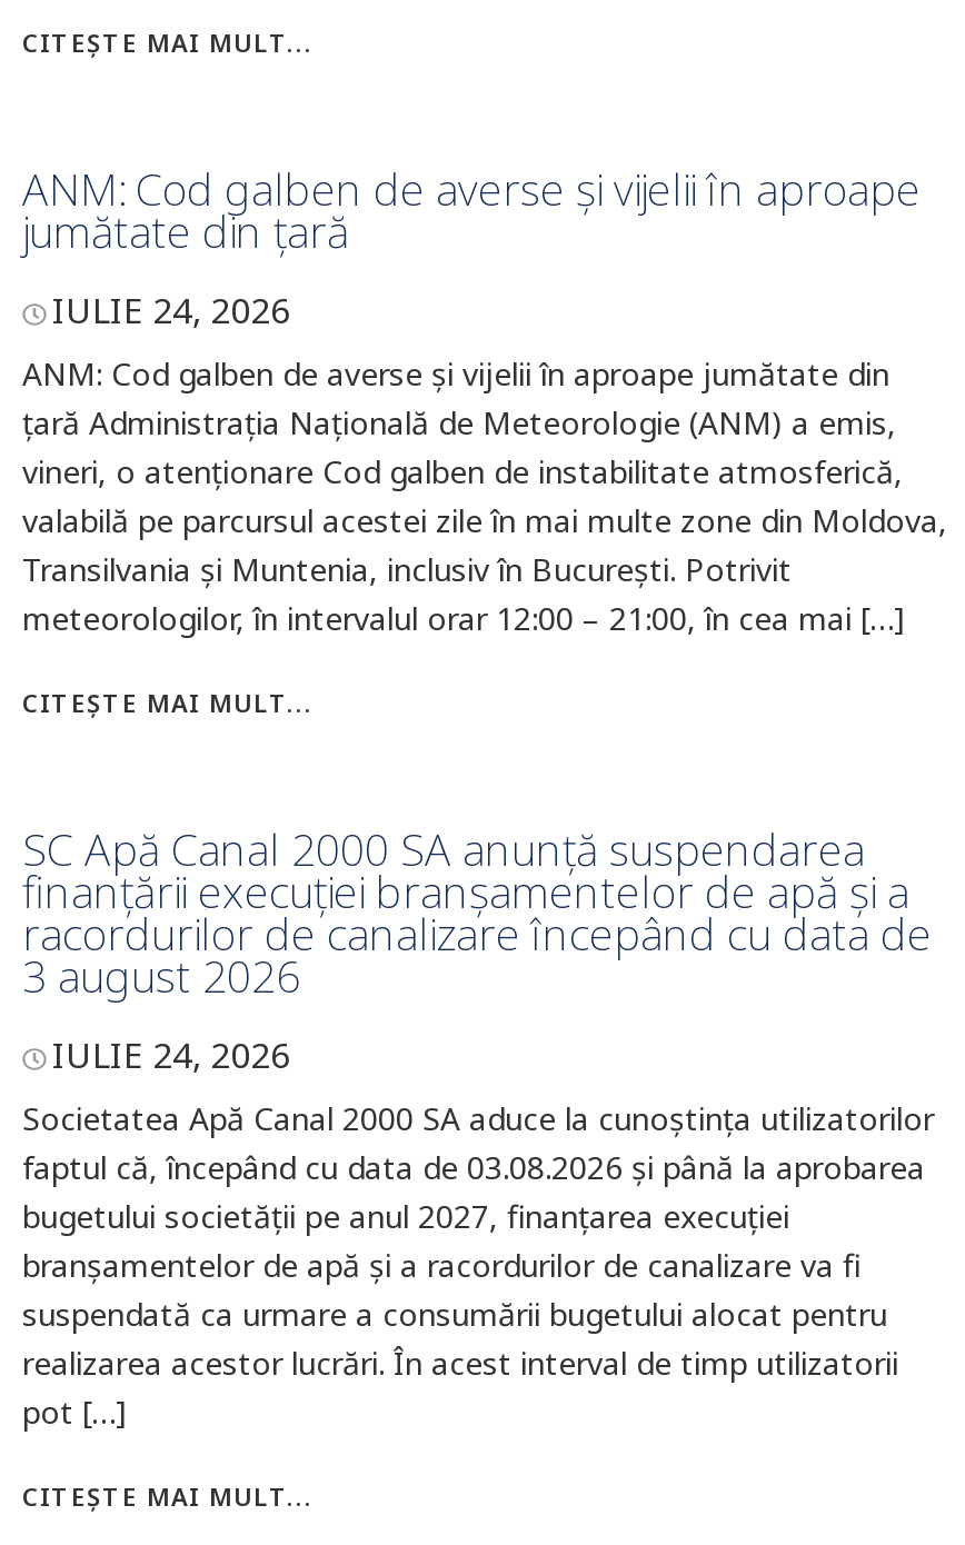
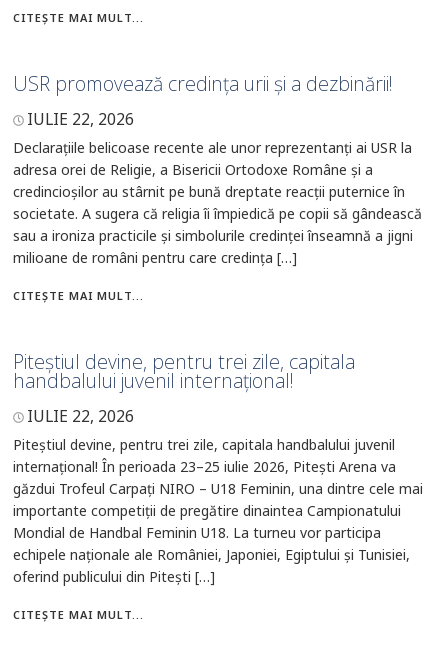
- ANM: Cod galben de averse și vijelii în aproape
- jumătate din țară
- IULIE 24, 2026
- ANM: Cod galben de averse și vijelii în aproape jumătate din
- țară Administrația Națională de Meteorologie (ANM) a emis,
- vineri, o atenționare Cod galben de instabilitate atmosferică,
- valabilă pe parcursul acestei zile în mai multe zone din Moldova,
- Transilvania și Muntenia, inclusiv în București. Potrivit
- meteorologilor, în intervalul orar 12:00 – 21:00, în cea mai […]
+ USR promovează credința urii și a dezbinării!
+ IULIE 22, 2026
+ Declarațiile belicoase recente ale unor reprezentanți ai USR la
+ adresa orei de Religie, a Bisericii Ortodoxe Române și a
+ credincioșilor au stârnit pe bună dreptate reacții puternice în
+ societate. A sugera că religia îi împiedică pe copii să gândească
+ sau a ironiza practicile și simbolurile credinței înseamnă a jigni
+ milioane de români pentru care credința […]

- SC Apă Canal 2000 SA anunță suspendarea
- finanțării execuţiei branşamentelor de apă şi a
- racordurilor de canalizare începând cu data de
- 3 august 2026
- IULIE 24, 2026
- Societatea Apă Canal 2000 SA aduce la cunoştinţa utilizatorilor
- faptul că, începând cu data de 03.08.2026 şi până la aprobarea
- bugetului societăţii pe anul 2027, finanţarea execuţiei
- branşamentelor de apă şi a racordurilor de canalizare va fi
- suspendată ca urmare a consumării bugetului alocat pentru
- realizarea acestor lucrări. În acest interval de timp utilizatorii
- pot […]
+ Piteștiul devine, pentru trei zile, capitala
+ handbalului juvenil internațional!
+ IULIE 22, 2026
+ Piteștiul devine, pentru trei zile, capitala handbalului juvenil
+ internațional! În perioada 23–25 iulie 2026, Pitești Arena va
+ găzdui Trofeul Carpați NIRO – U18 Feminin, una dintre cele mai
+ importante competiții de pregătire dinaintea Campionatului
+ Mondial de Handbal Feminin U18. La turneu vor participa
+ echipele naționale ale României, Japoniei, Egiptului și Tunisiei,
+ oferind publicului din Pitești […]
